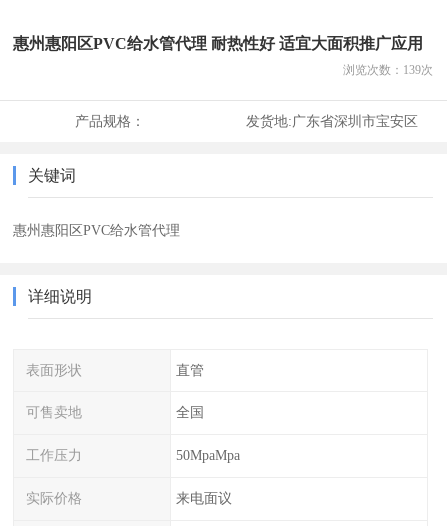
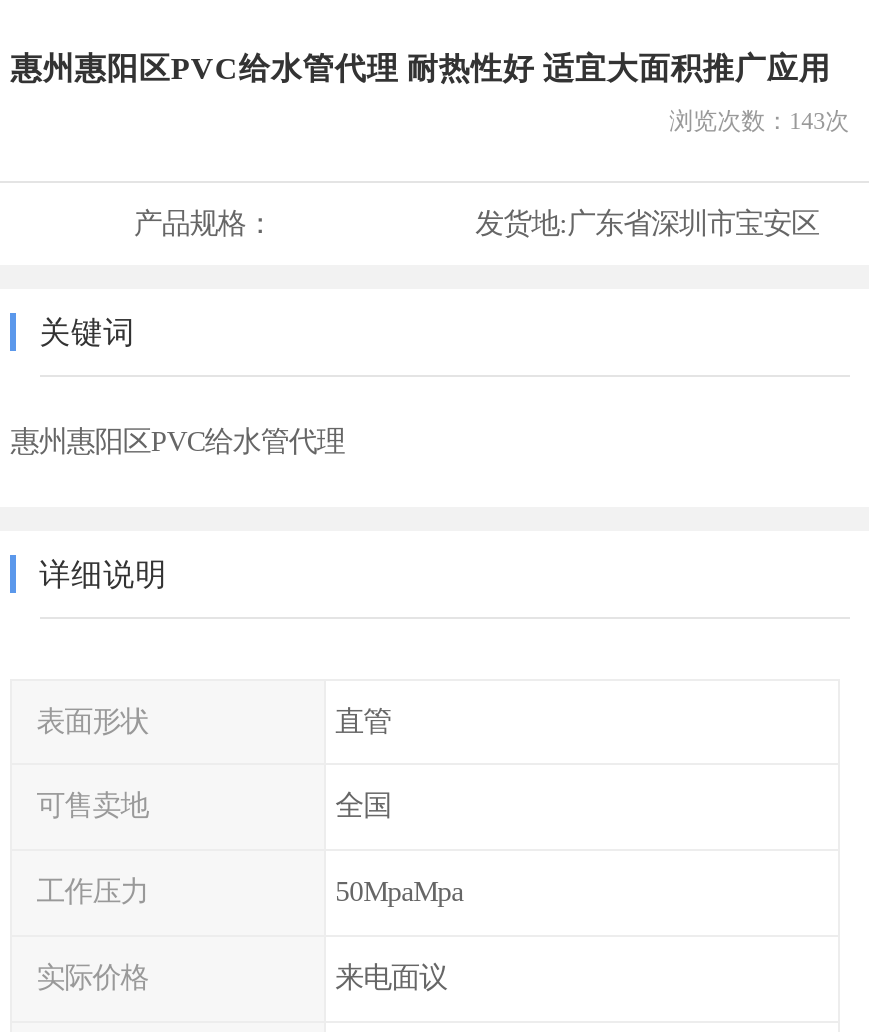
- 浏览次数：139次
+ 浏览次数：143次
